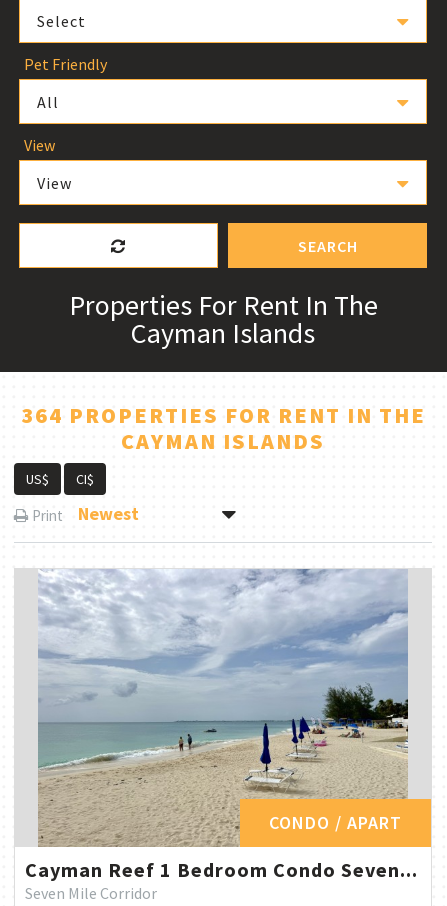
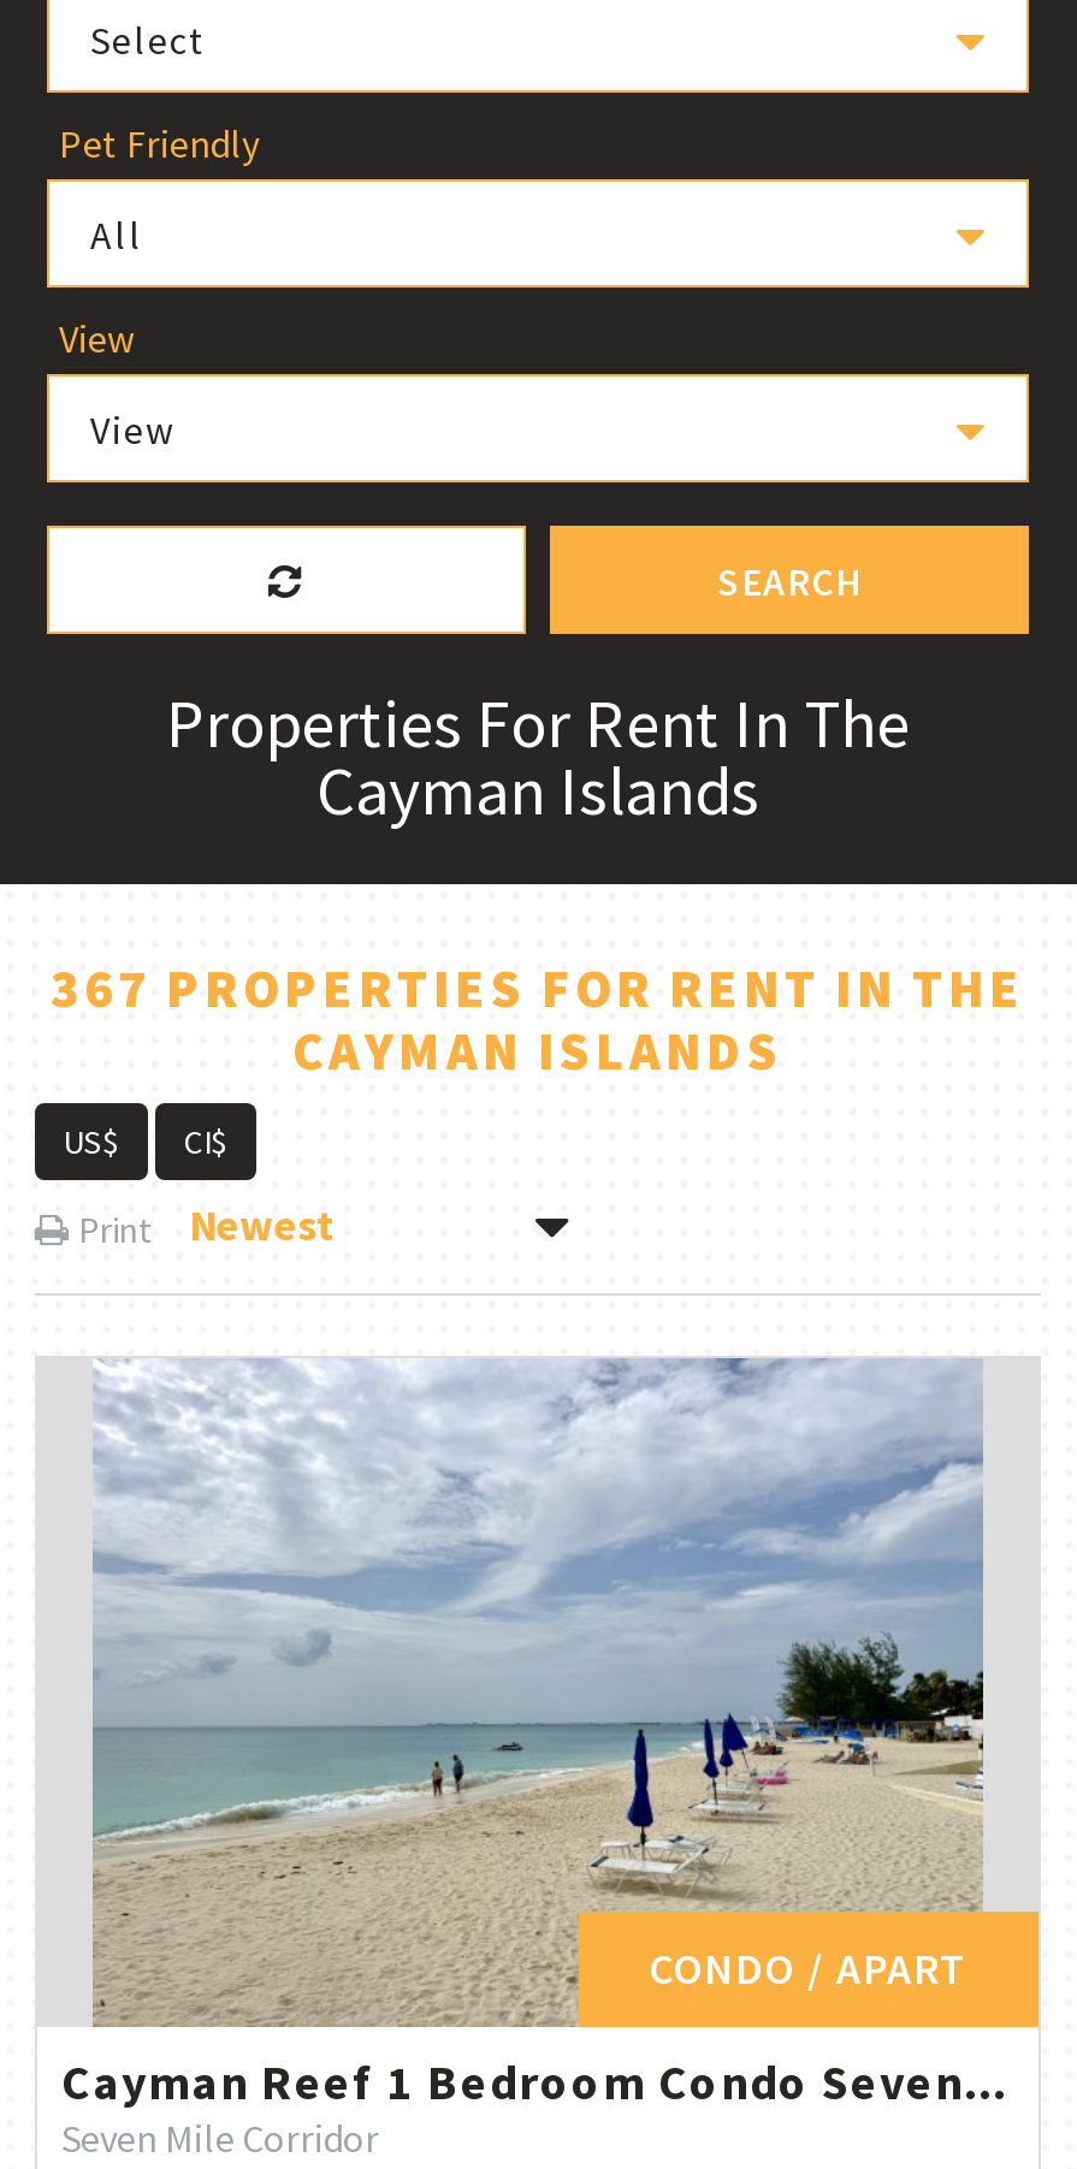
- 364 PROPERTIES FOR RENT IN THE
+ 367 PROPERTIES FOR RENT IN THE
